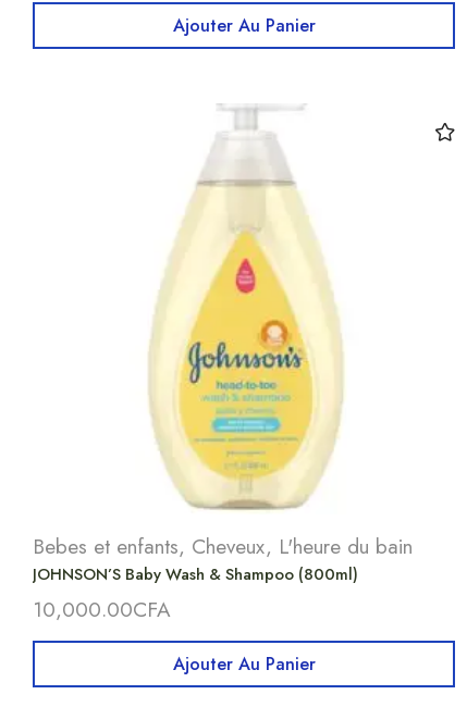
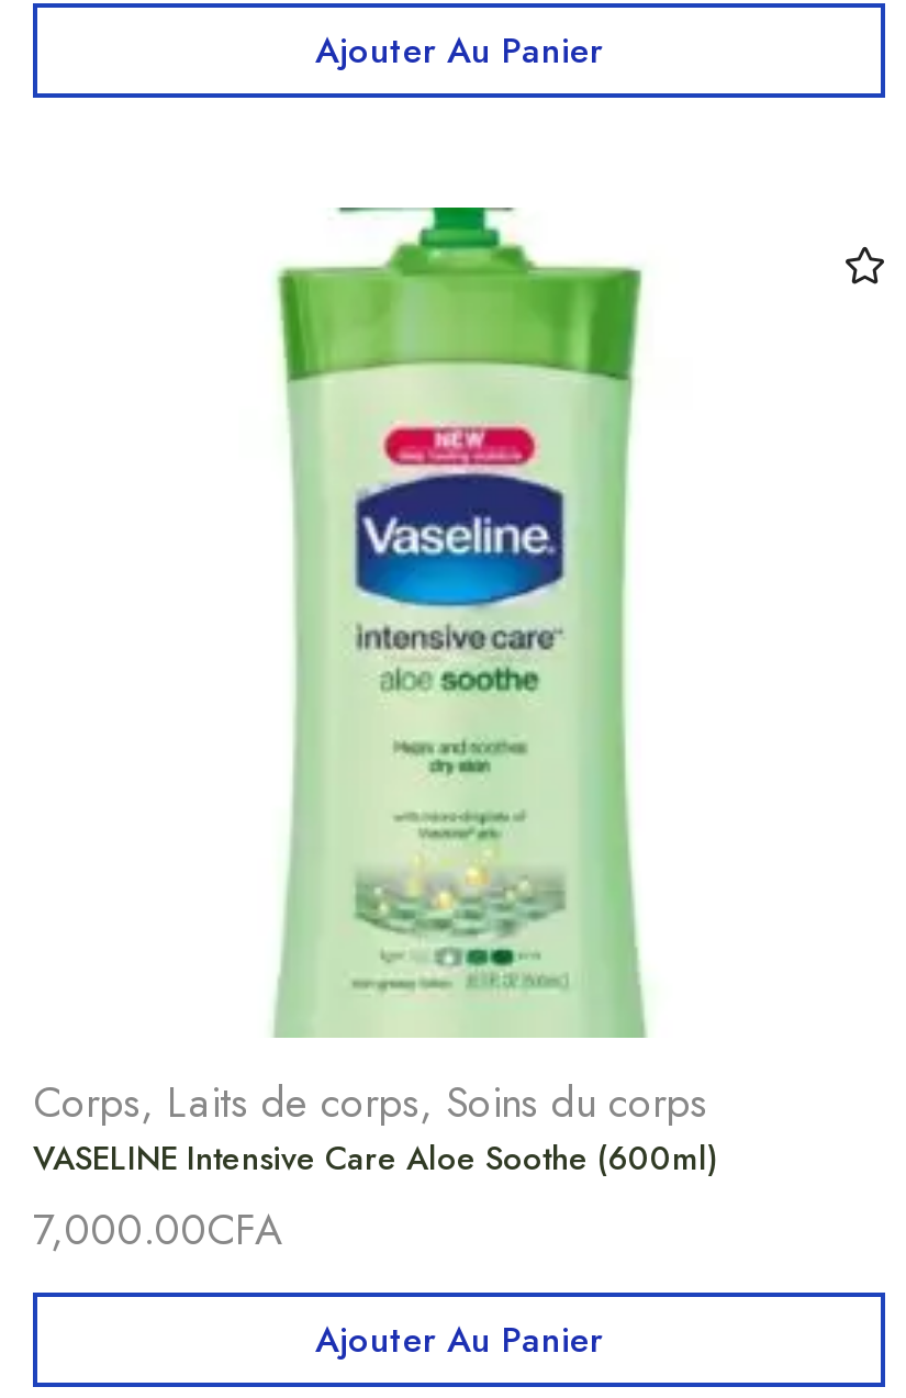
- [image]
- Bebes et enfants, Cheveux, L'heure du bain
- JOHNSON’S Baby Wash & Shampoo (800ml)
- 10,000.00CFA
+ [image]
+ Corps, Laits de corps, Soins du corps
+ VASELINE Intensive Care Aloe Soothe (600ml)
+ 7,000.00CFA
